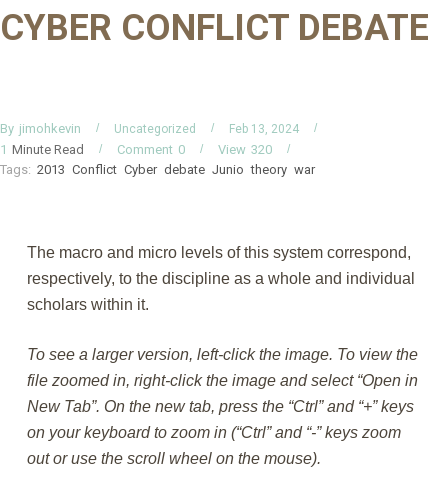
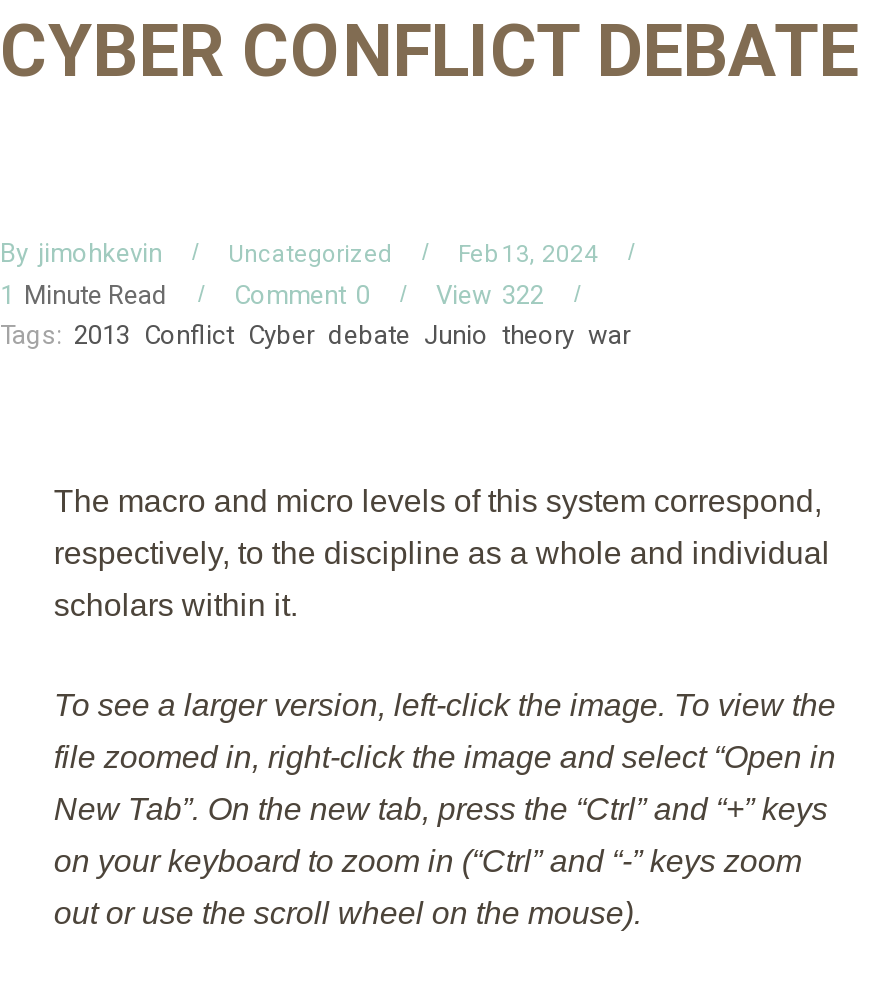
- View 320
+ View 322
